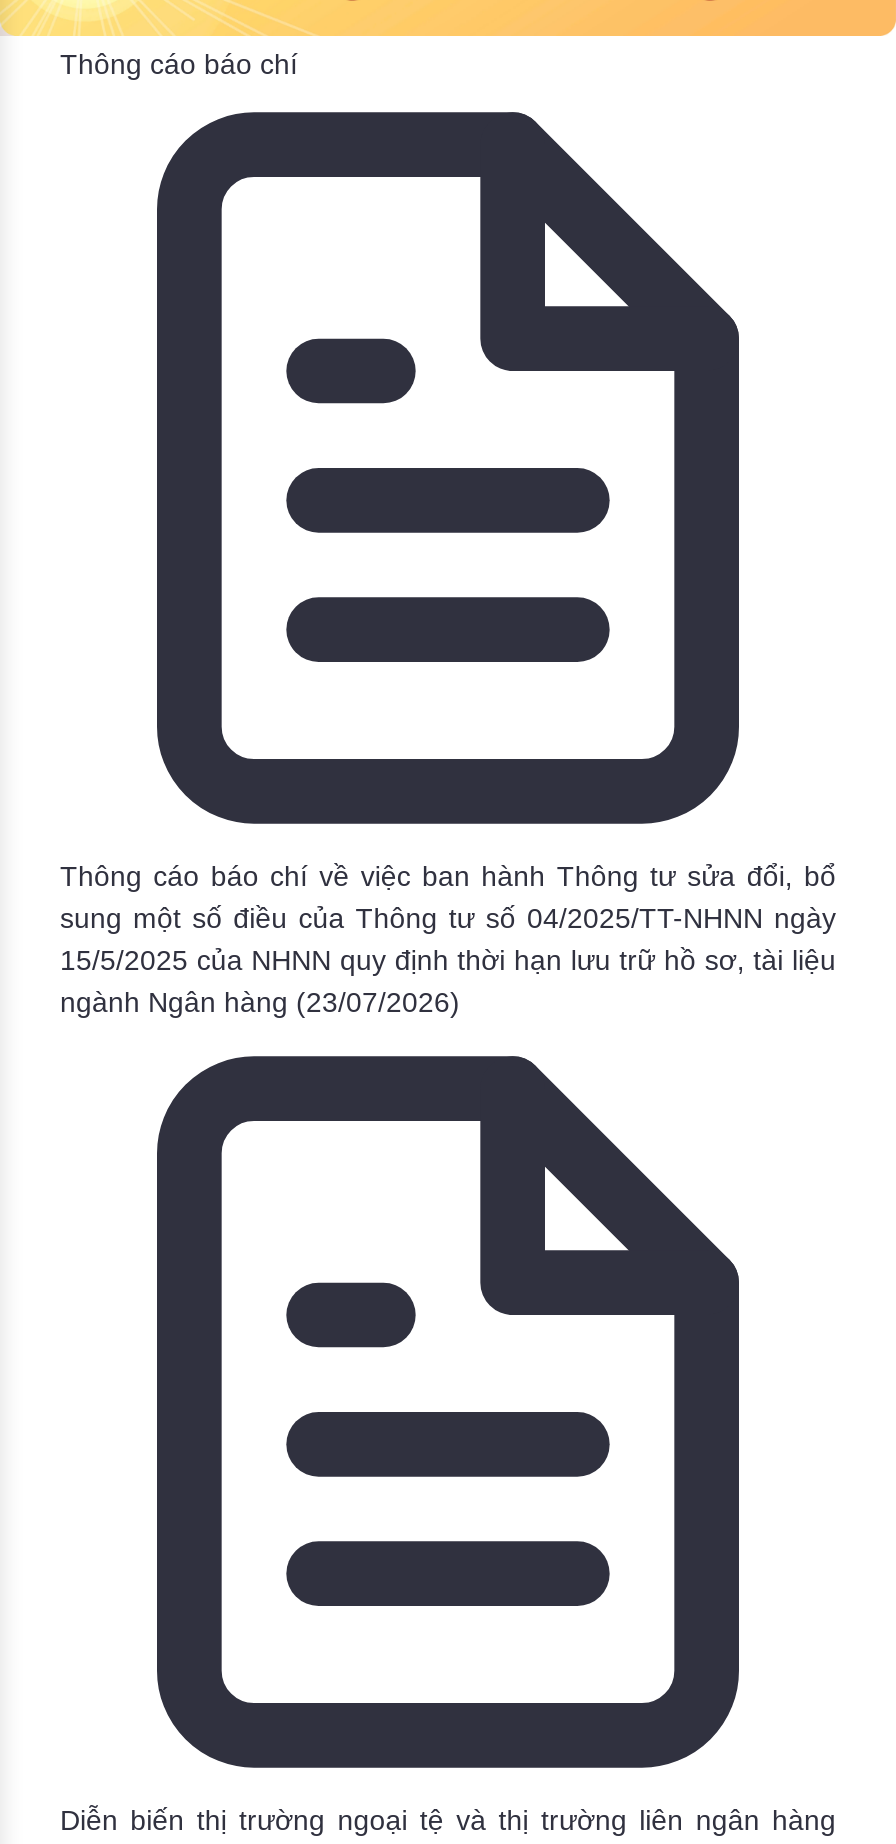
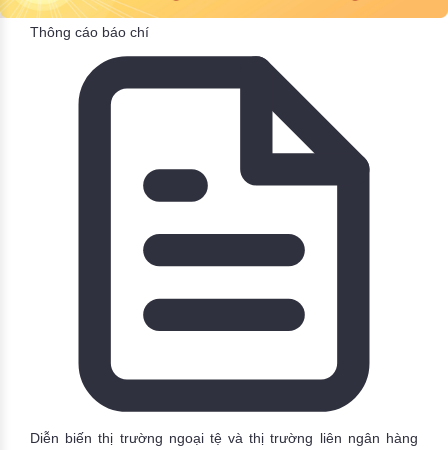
- Thông cáo báo chí về việc ban hành Thông tư sửa đổi, bổ
- sung một số điều của Thông tư số 04/2025/TT-NHNN ngày
- 15/5/2025 của NHNN quy định thời hạn lưu trữ hồ sơ, tài liệu
- ngành Ngân hàng (23/07/2026)
